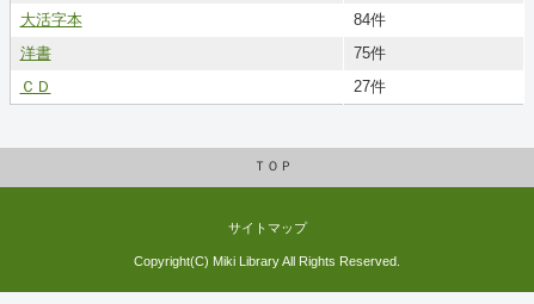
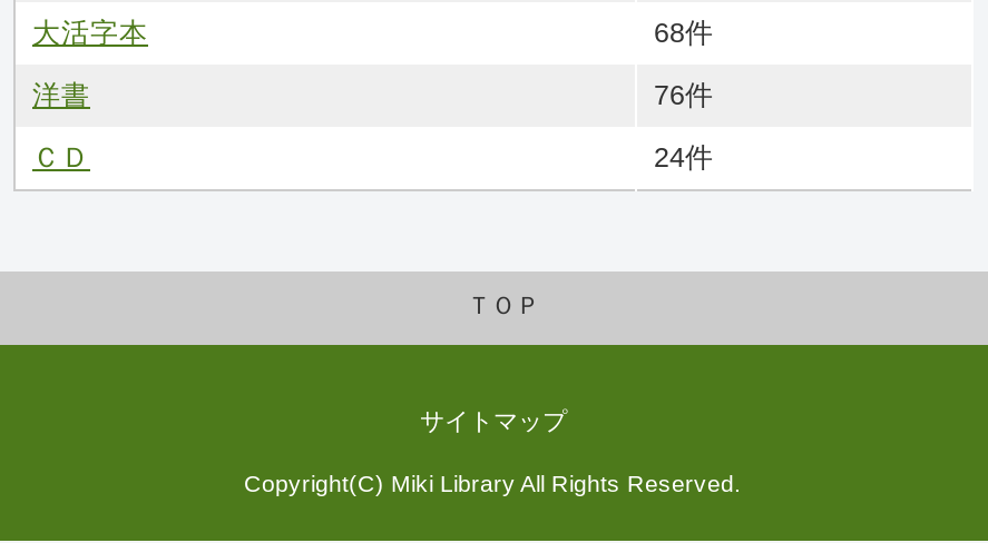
- 84件
+ 68件

- 75件
+ 76件

- 27件
+ 24件
